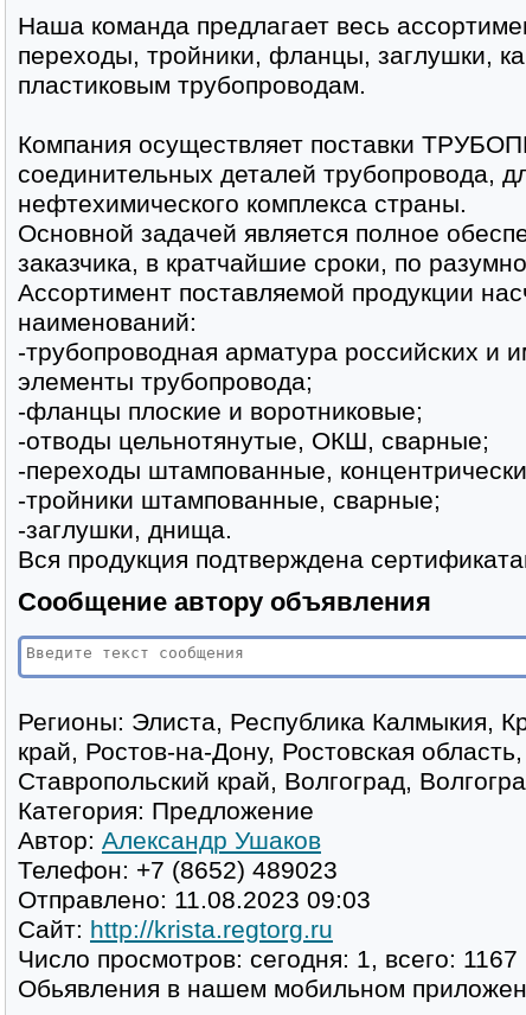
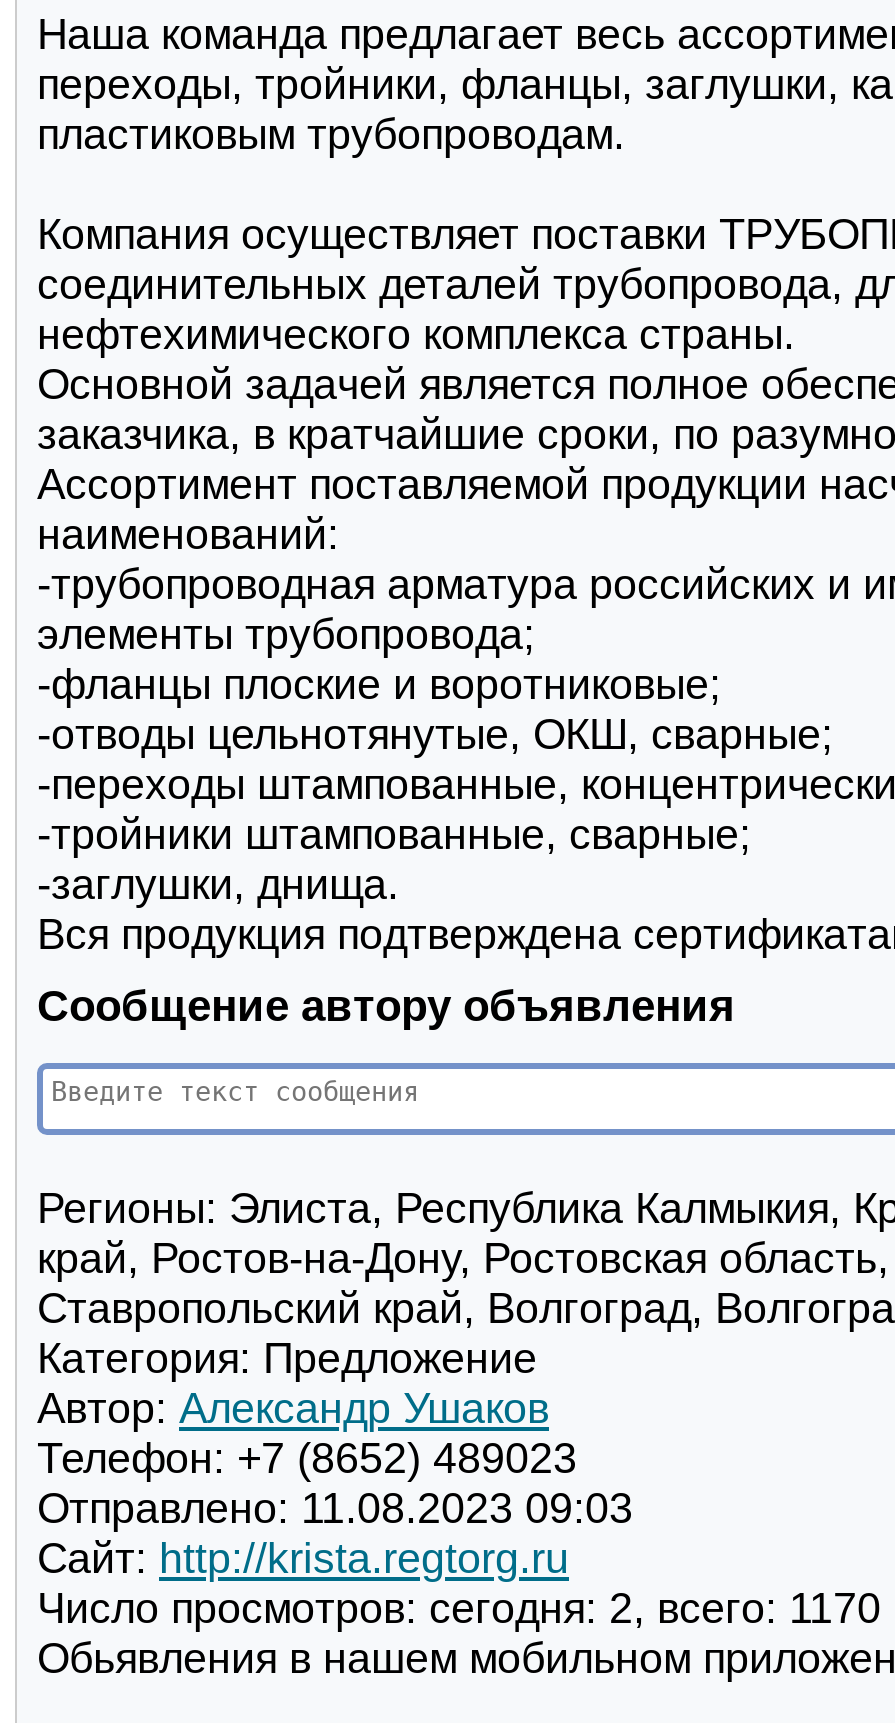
- Число просмотров: сегодня: 1, всего: 1167
+ Число просмотров: сегодня: 2, всего: 1170
